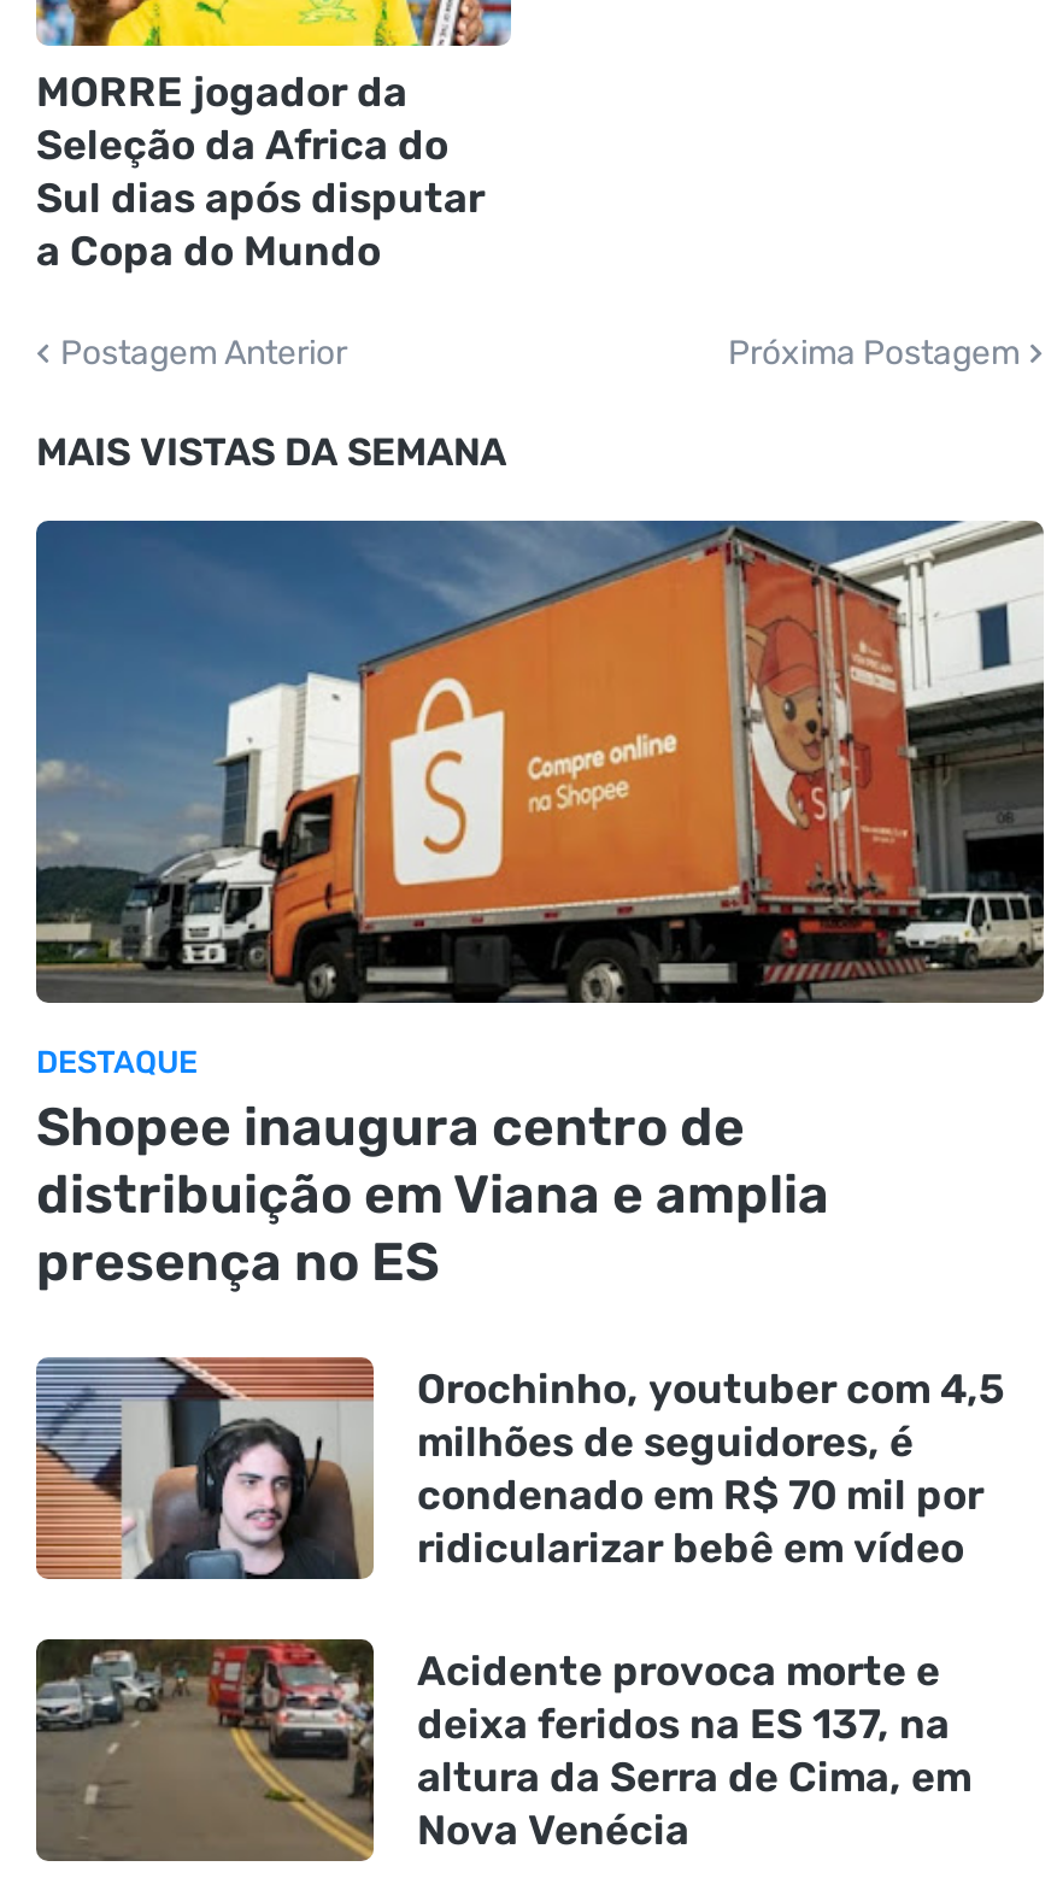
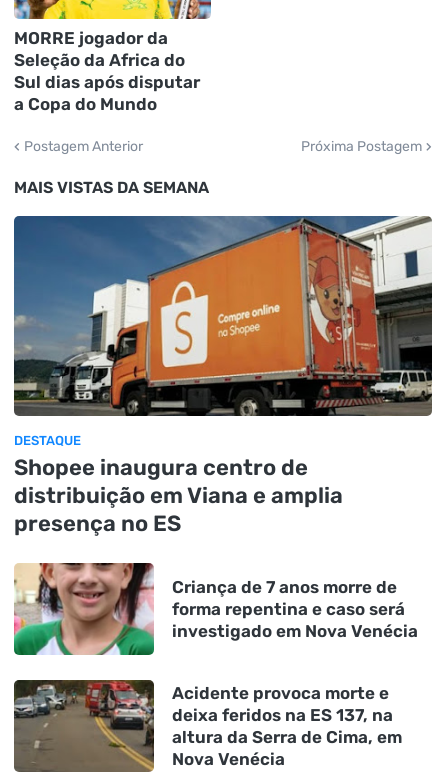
- [image]
- Orochinho, youtuber com 4,5
- milhões de seguidores, é
- condenado em R$ 70 mil por
- ridicularizar bebê em vídeo
+ [image]
+ Criança de 7 anos morre de
+ forma repentina e caso será
+ investigado em Nova Venécia
